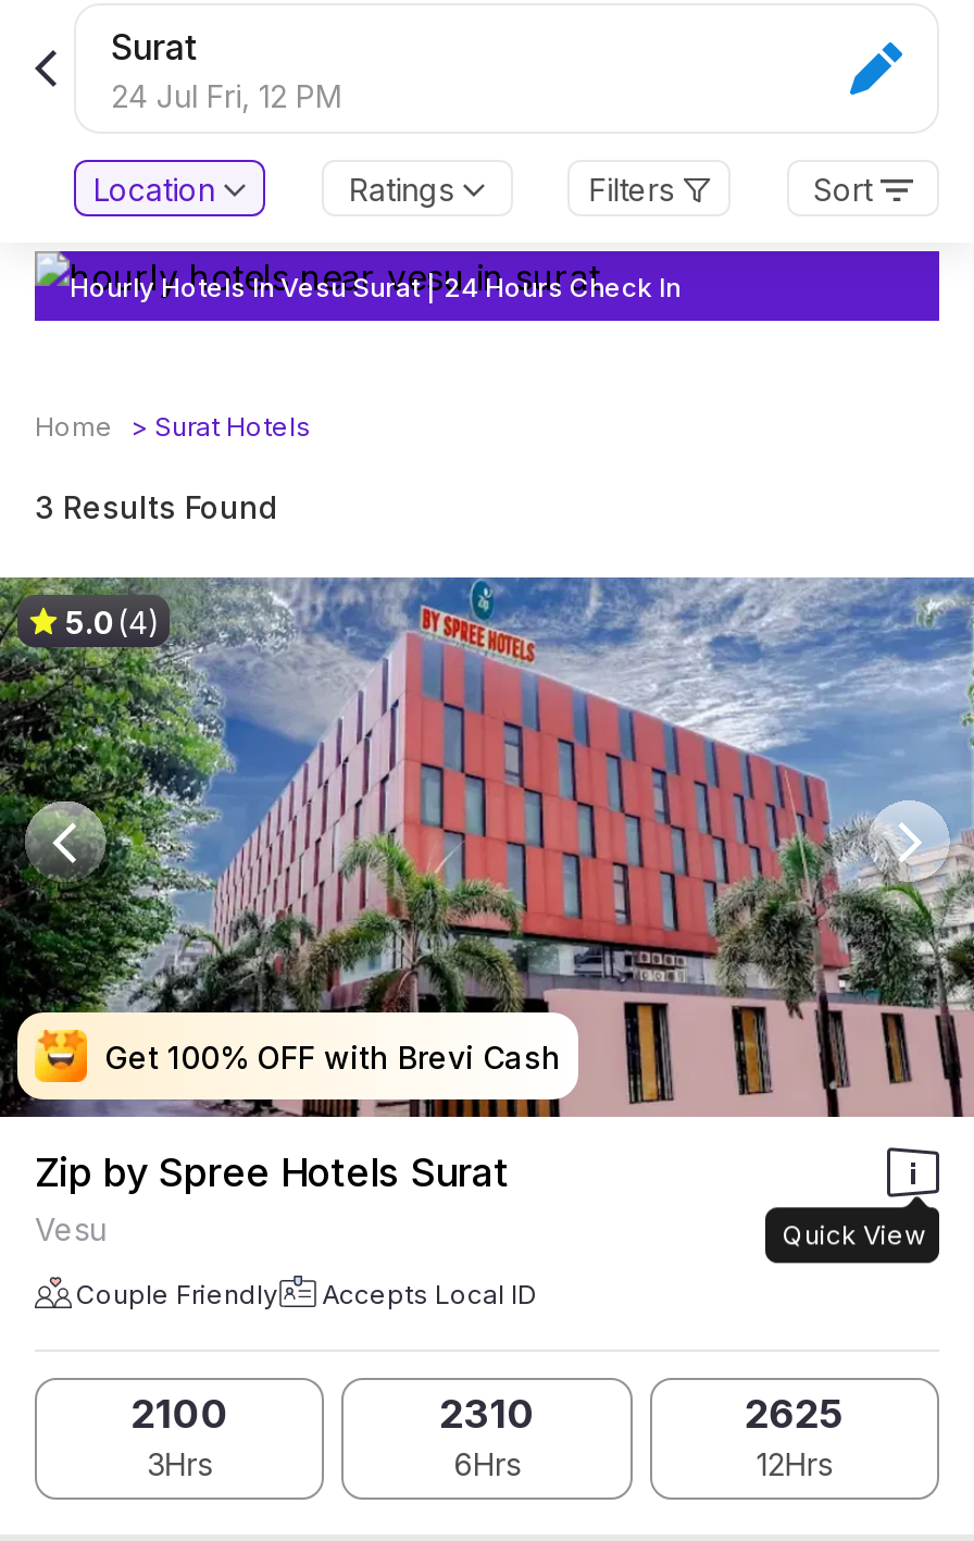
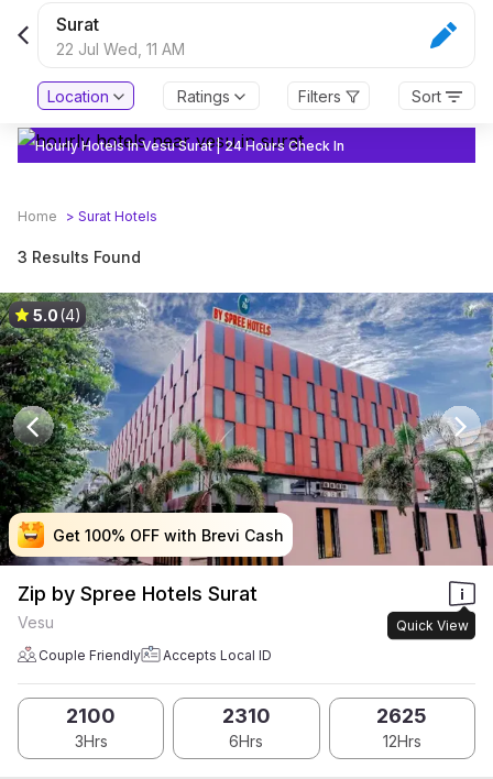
- 24 Jul Fri, 12 PM
+ 22 Jul Wed, 11 AM
